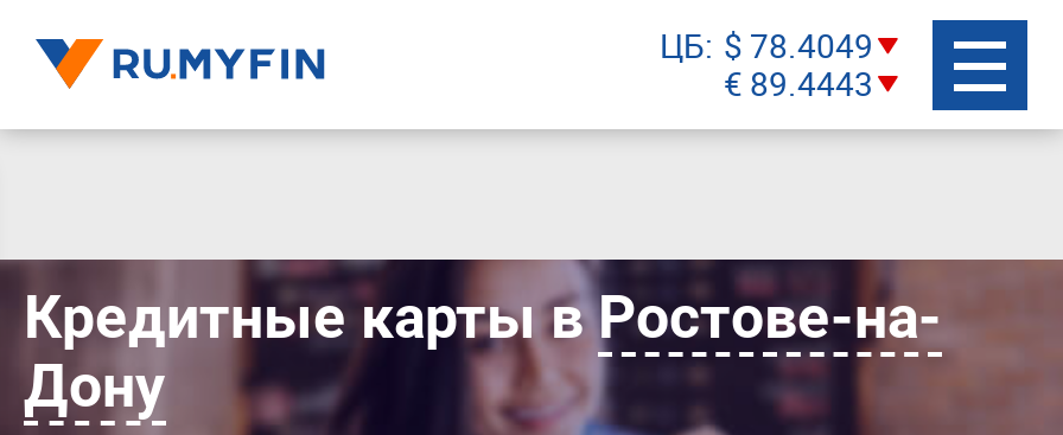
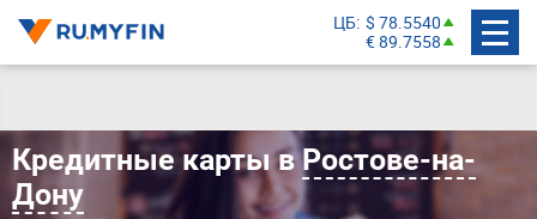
- ЦБ $ 78.4049
+ ЦБ $ 78.5540

- € 89.4443
+ € 89.7558
